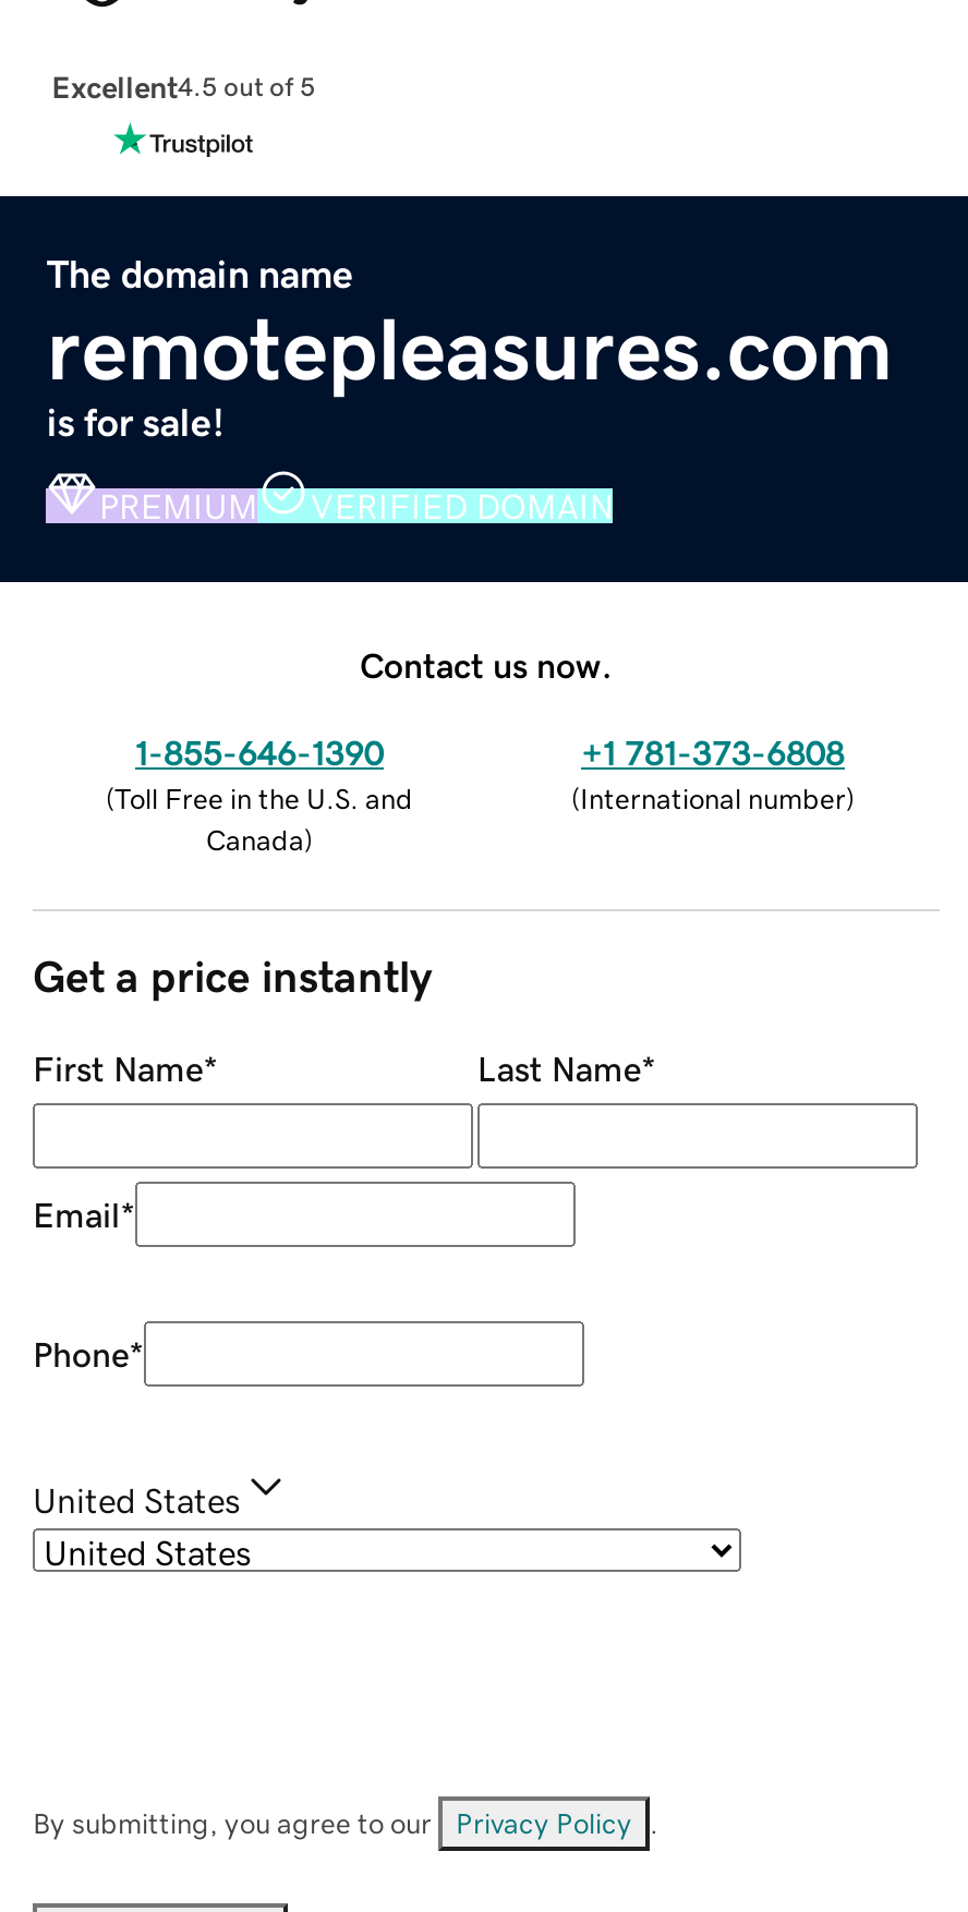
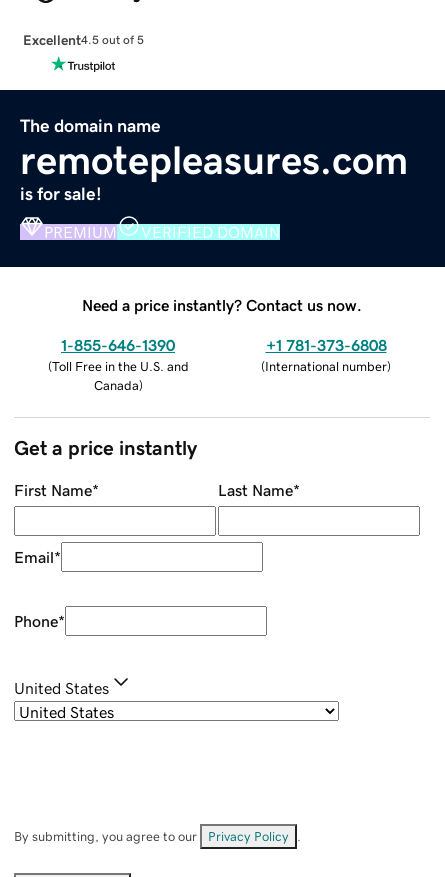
- Contact us now.
+ Need a price instantly? Contact us now.
